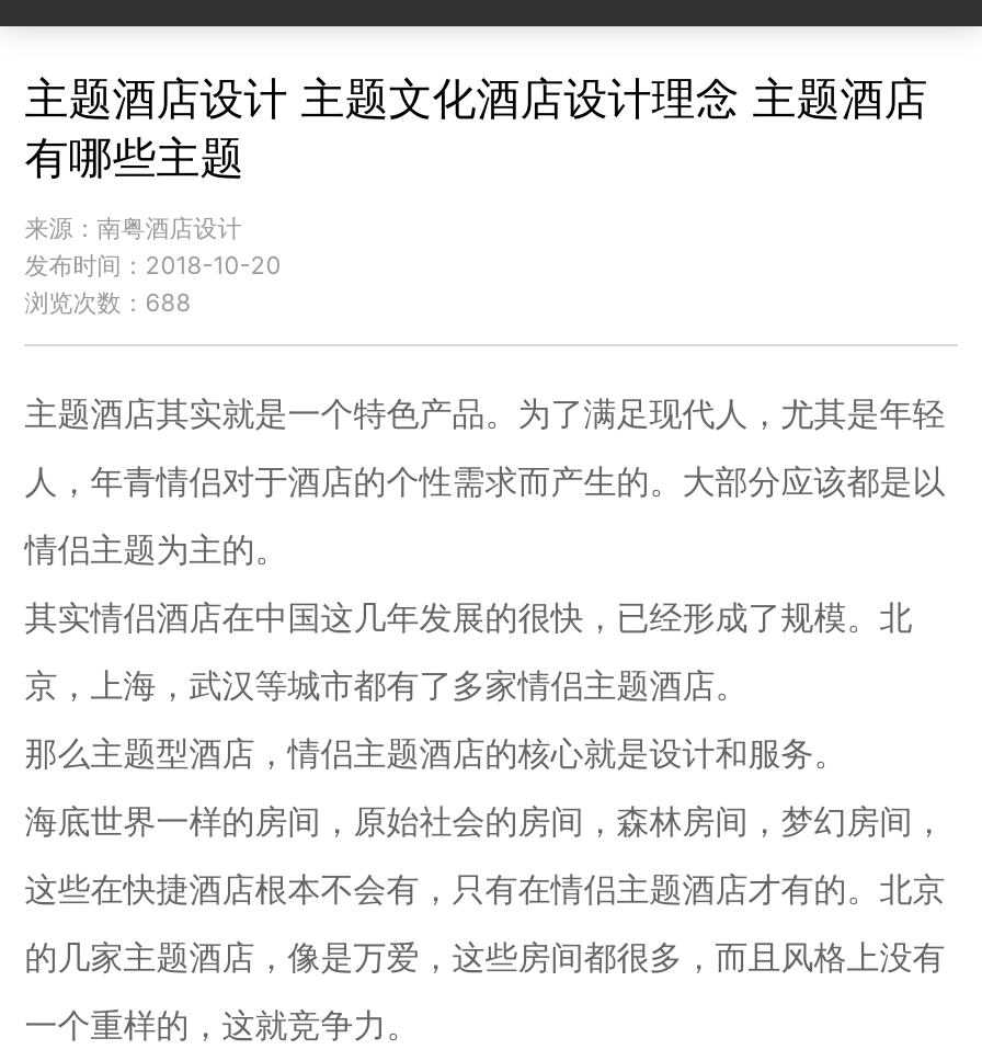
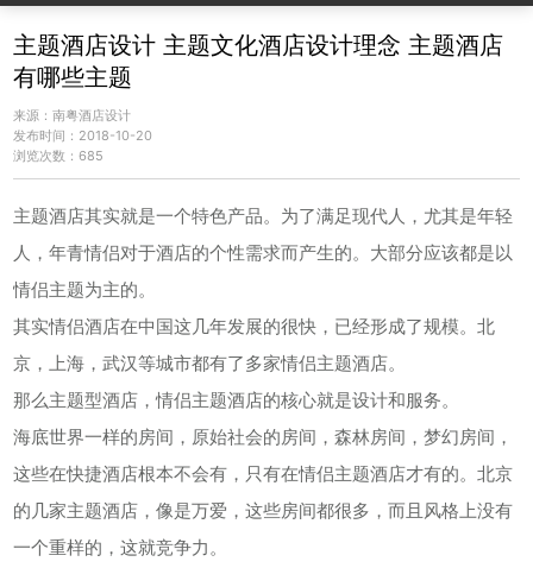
- 浏览次数：688
+ 浏览次数：685
